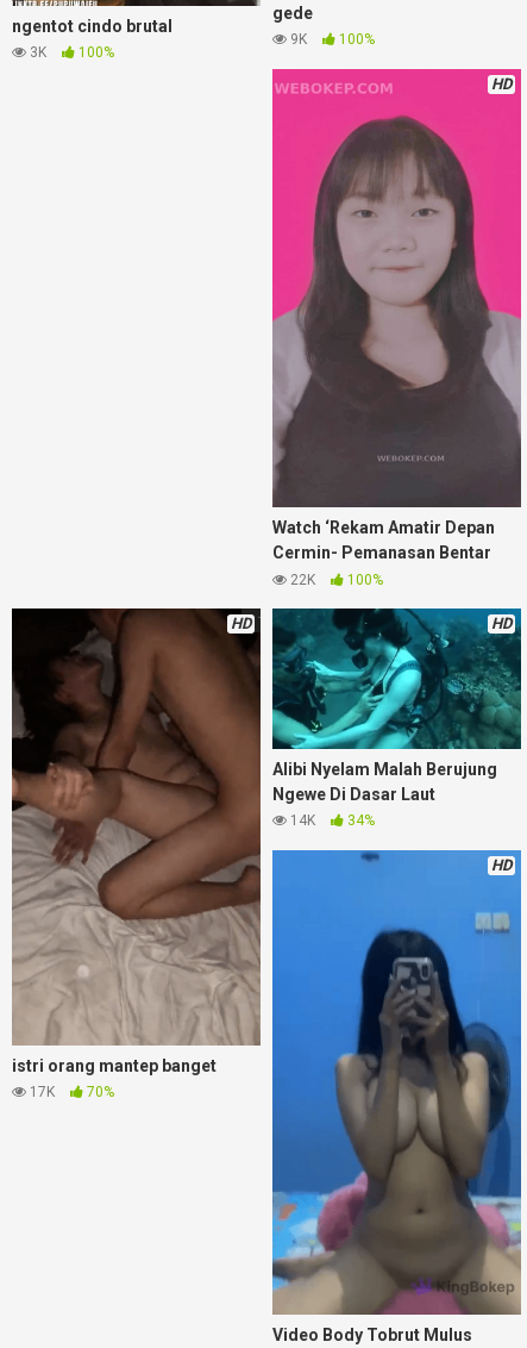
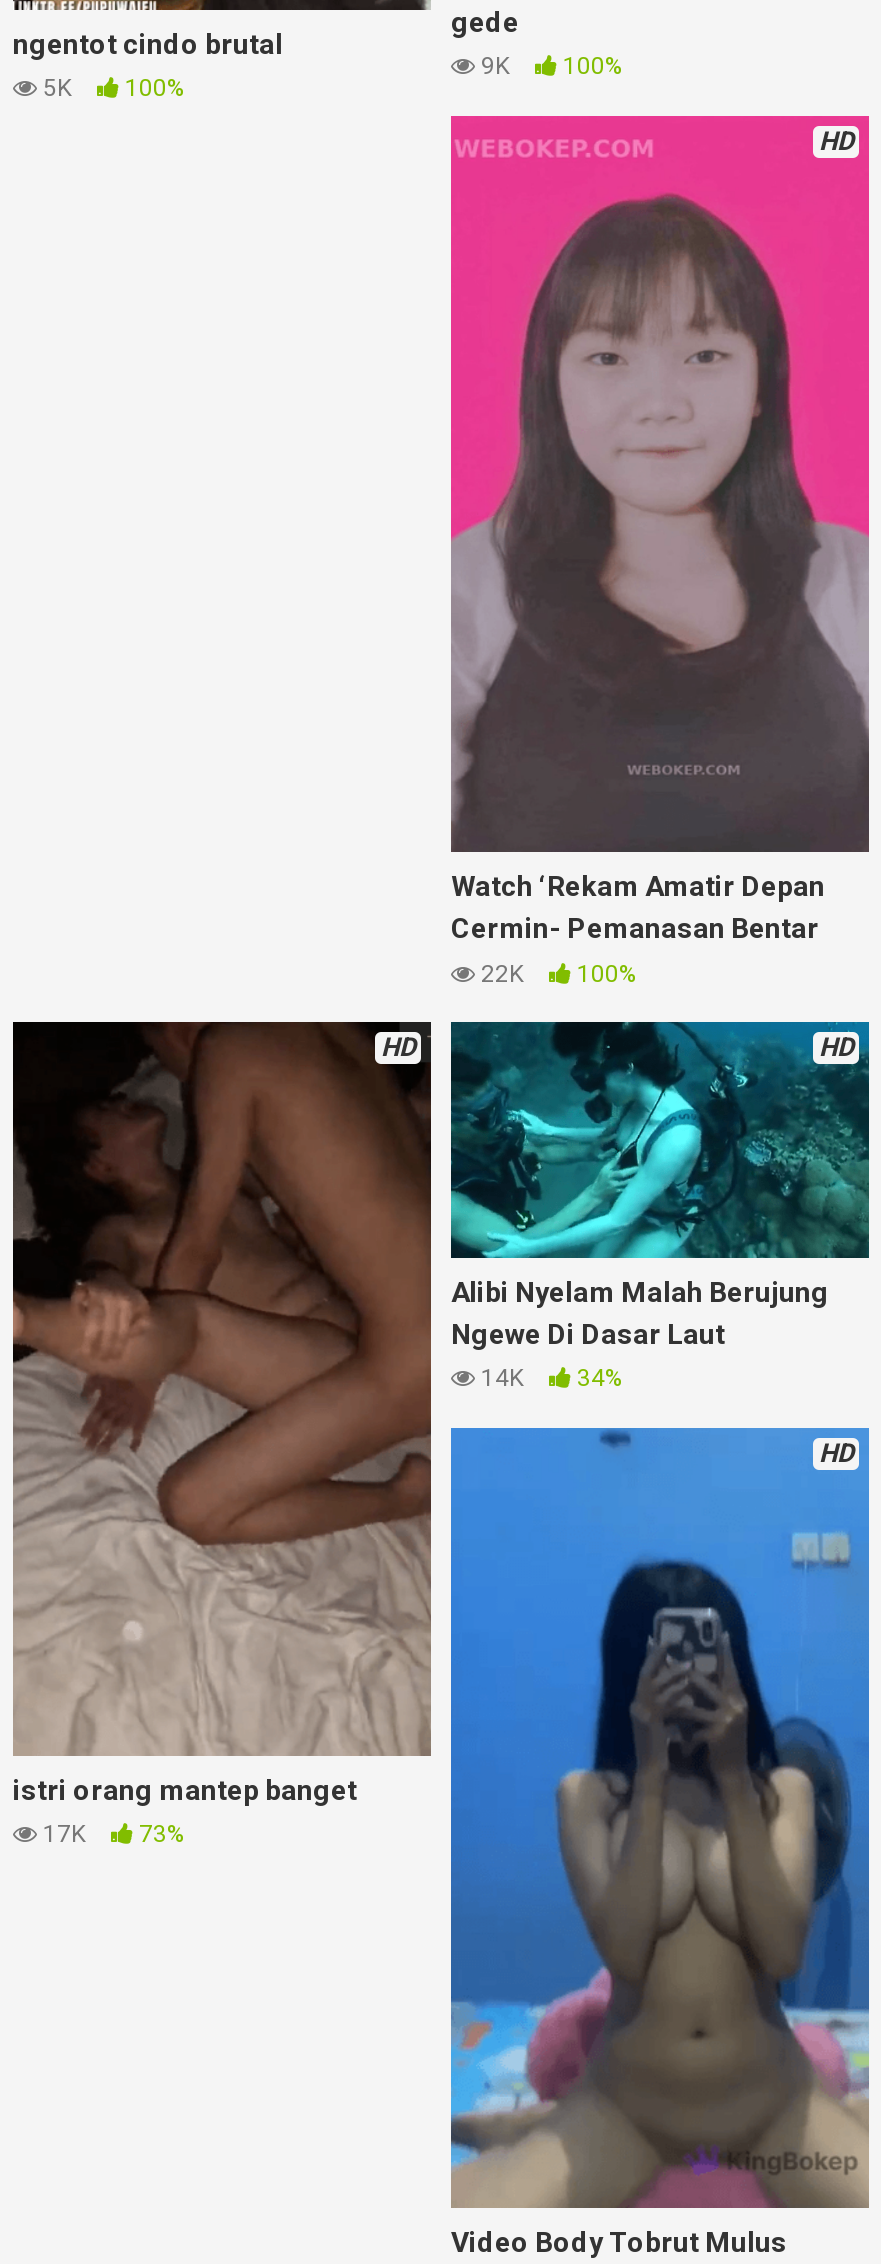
- 3K 100%
+ 5K 100%

- 17K 70%
+ 17K 73%
